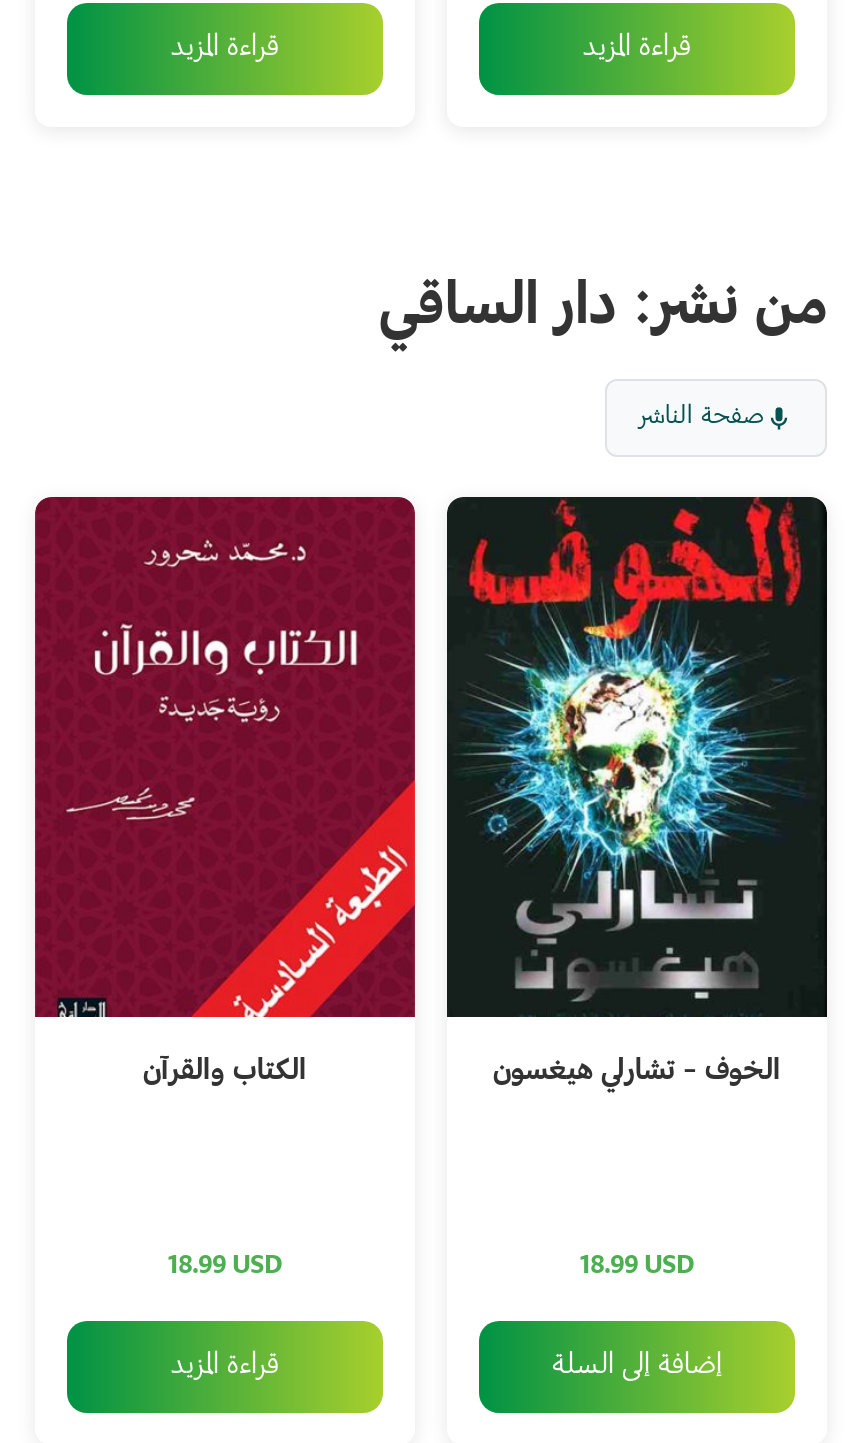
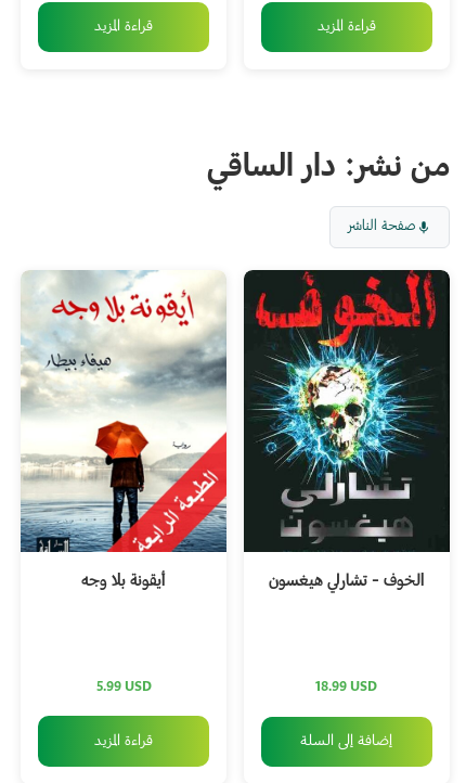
- [image]
- الكتاب والقرآن
+ [image]
+ أيقونة بلا وجه

- 18.99 USD
+ 5.99 USD
